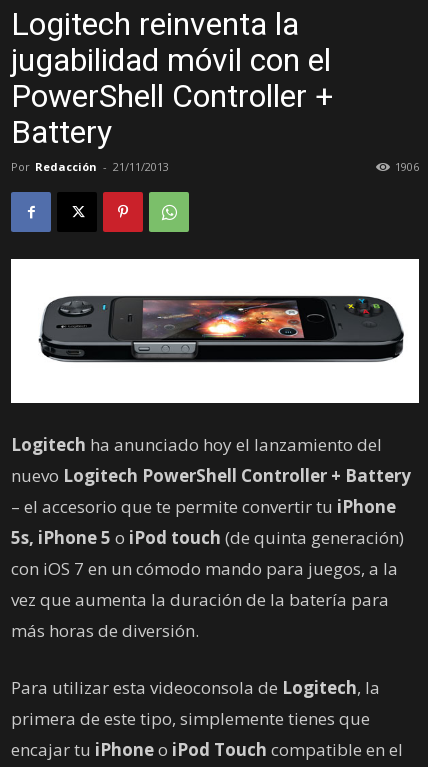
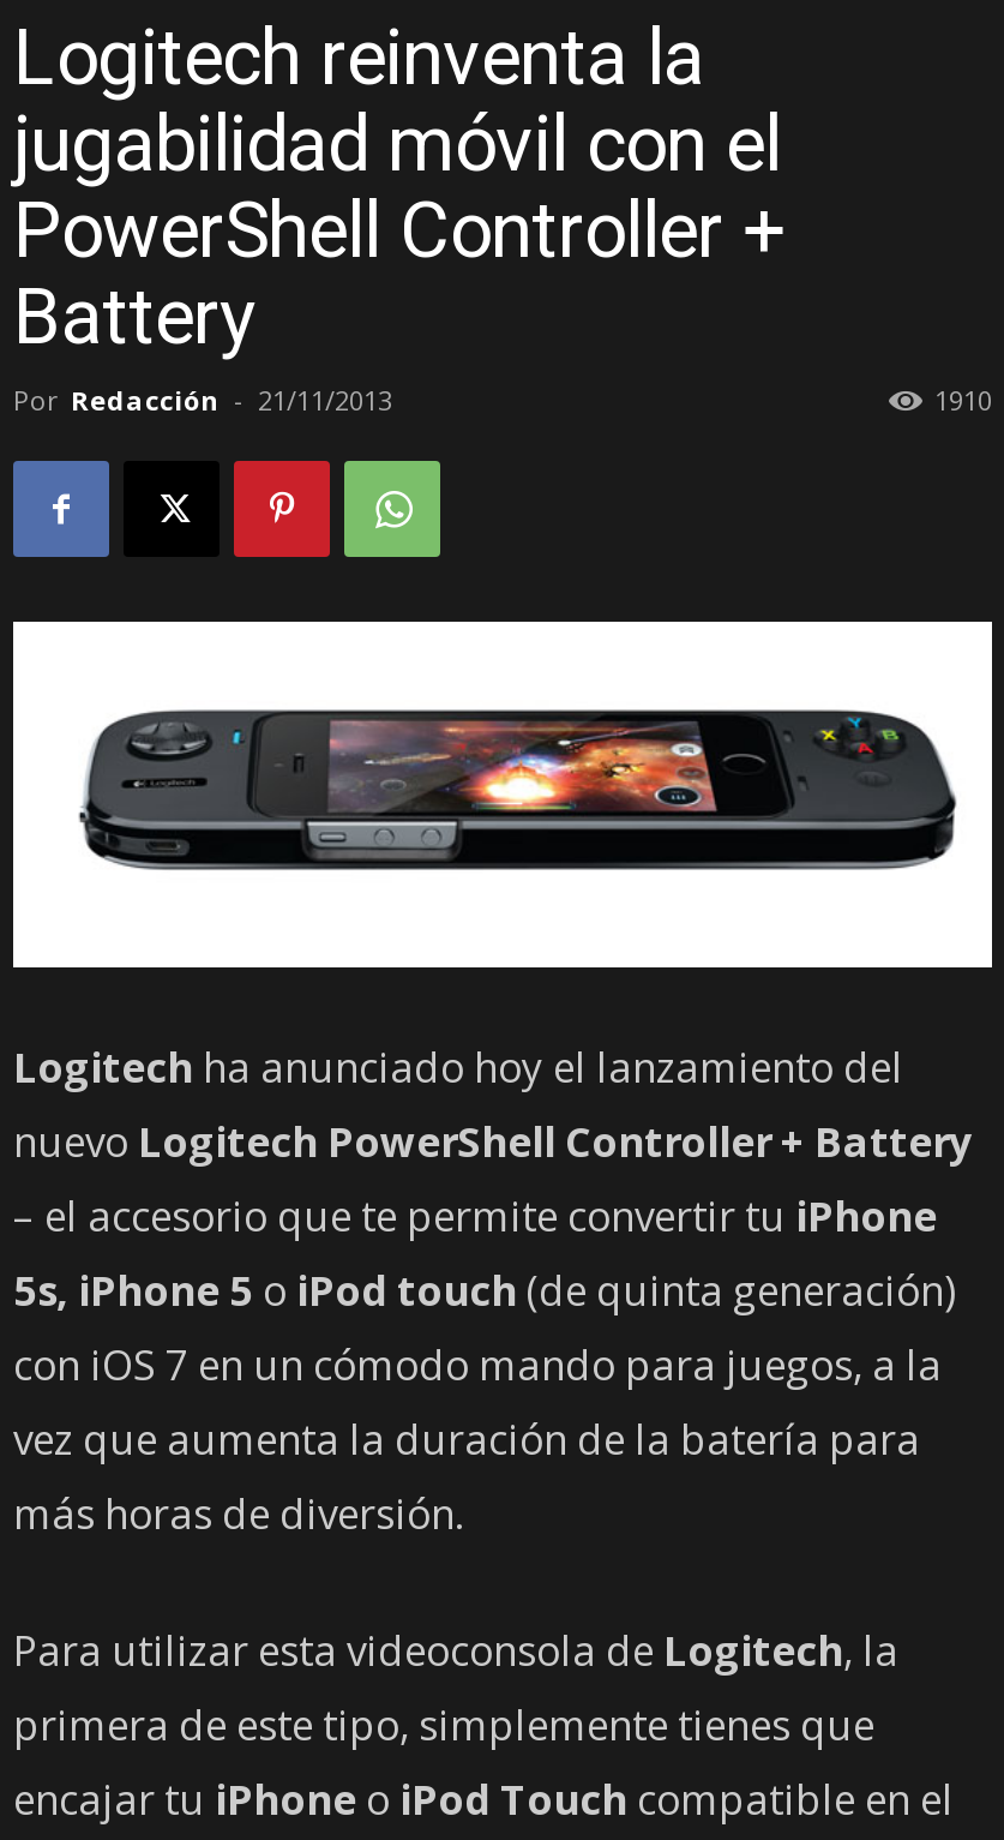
- 1906
+ 1910
